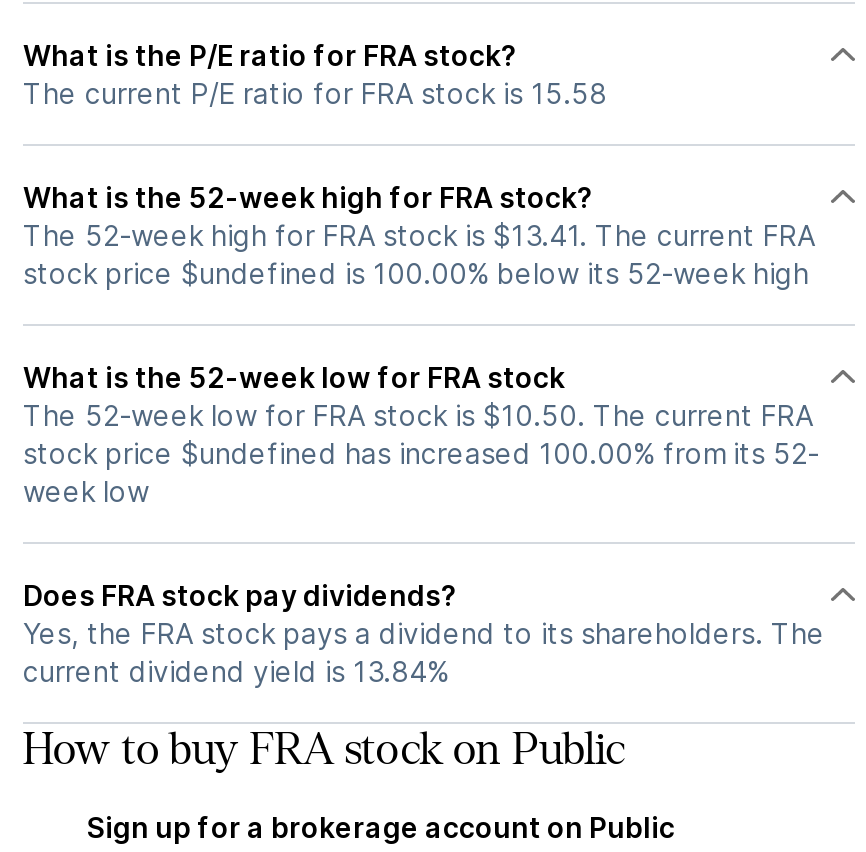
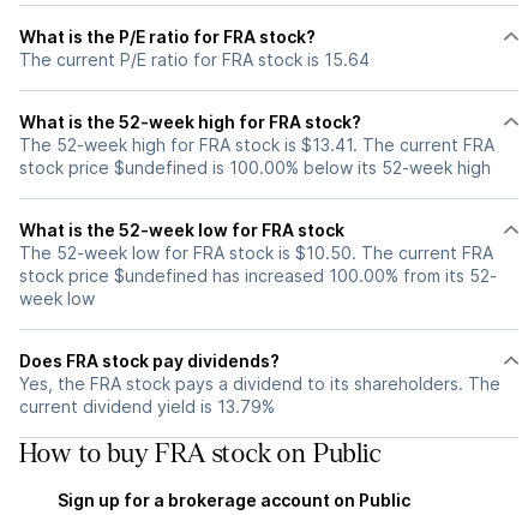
- The current P/E ratio for FRA stock is 15.58
+ The current P/E ratio for FRA stock is 15.64

- current dividend yield is 13.84%
+ current dividend yield is 13.79%
